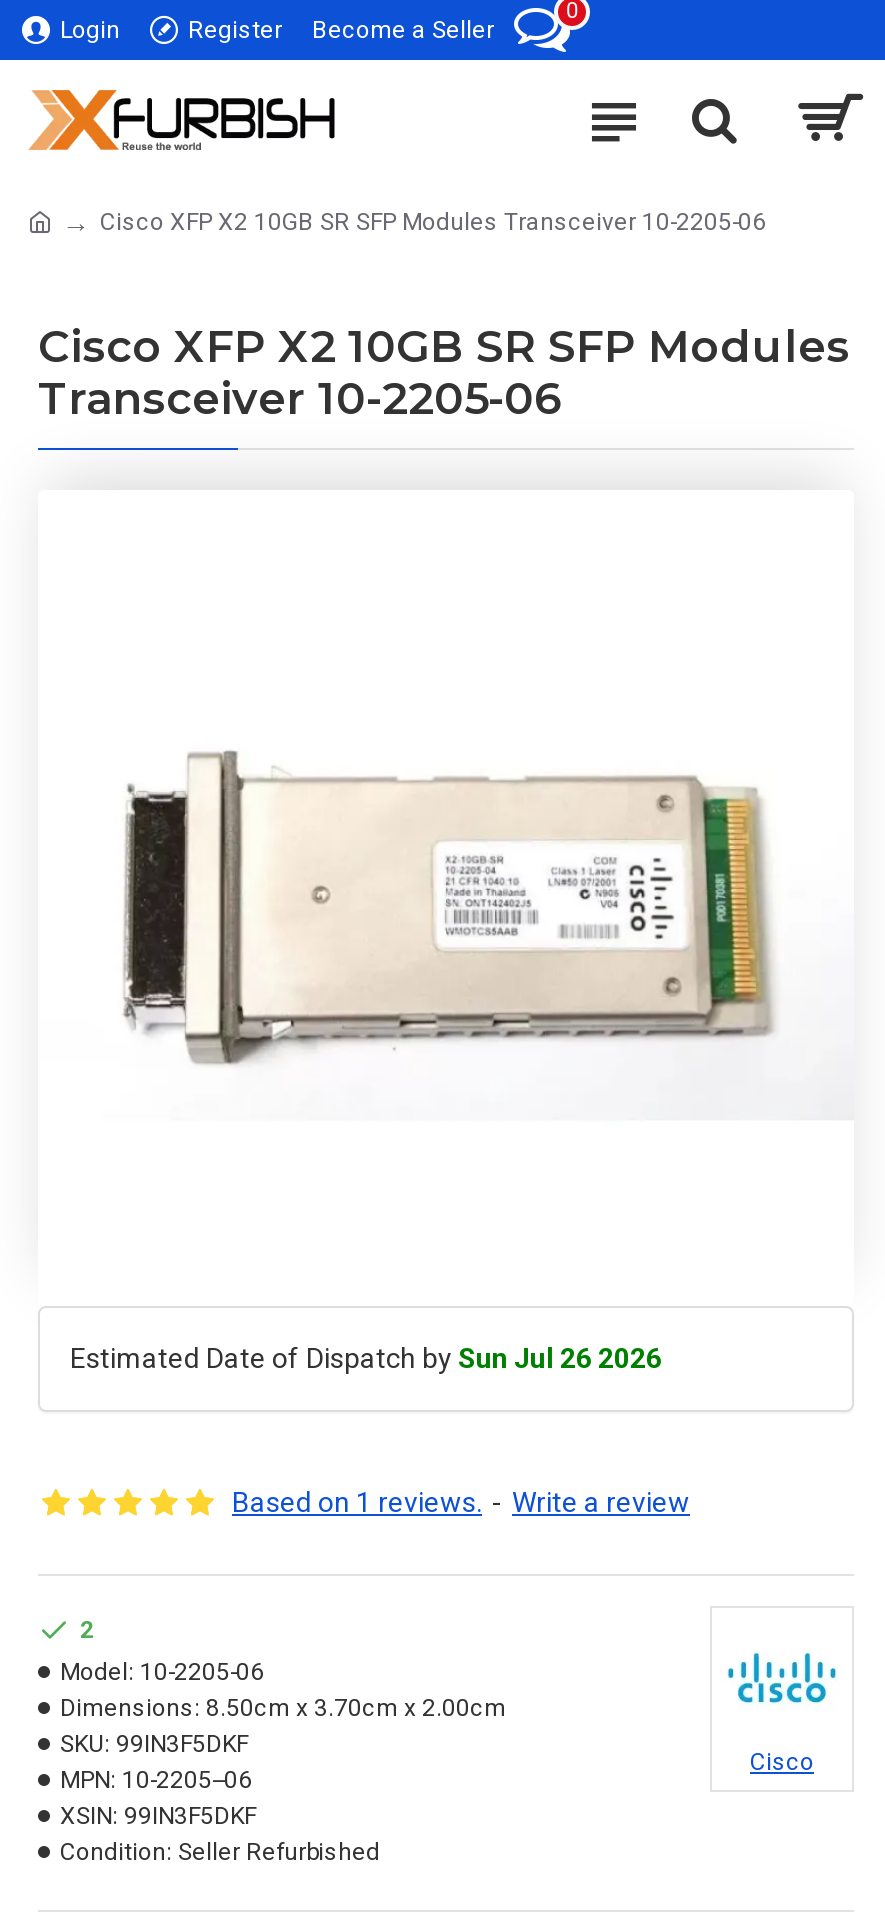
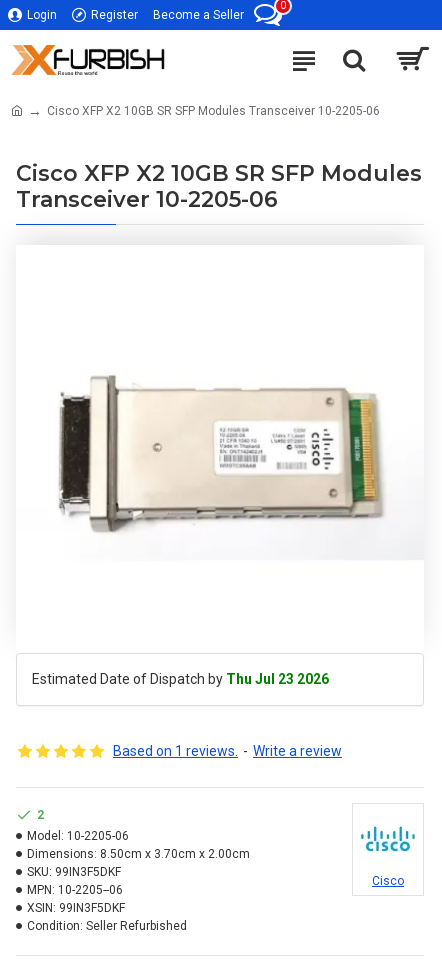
- Estimated Date of Dispatch by Sun Jul 26 2026
+ Estimated Date of Dispatch by Thu Jul 23 2026
